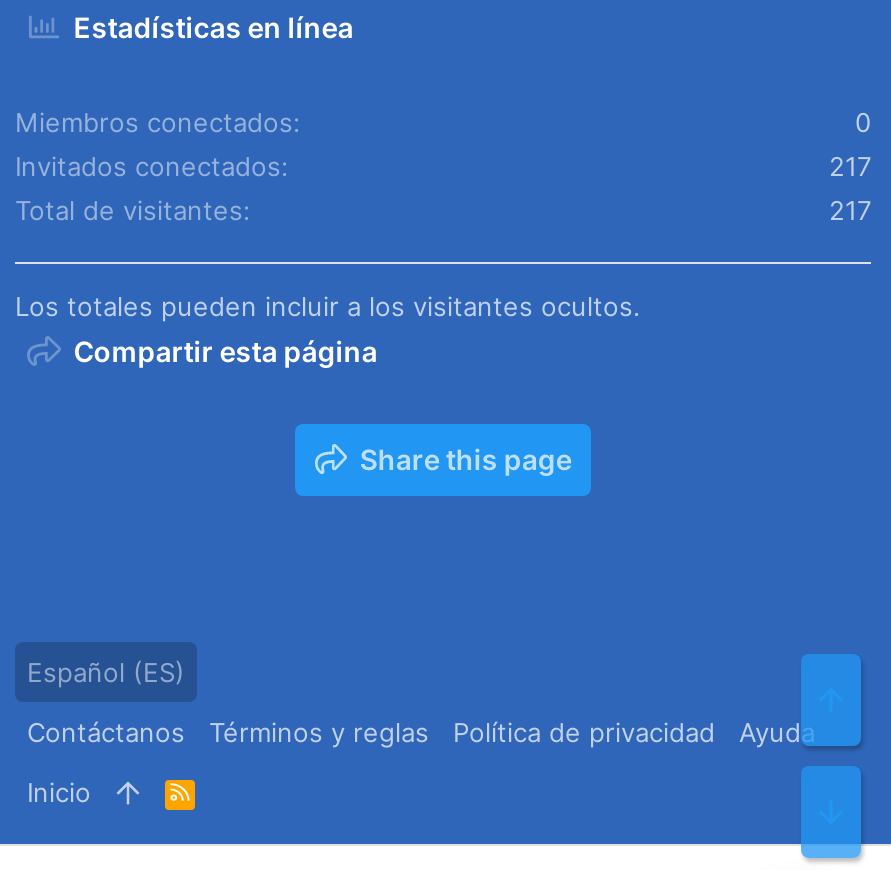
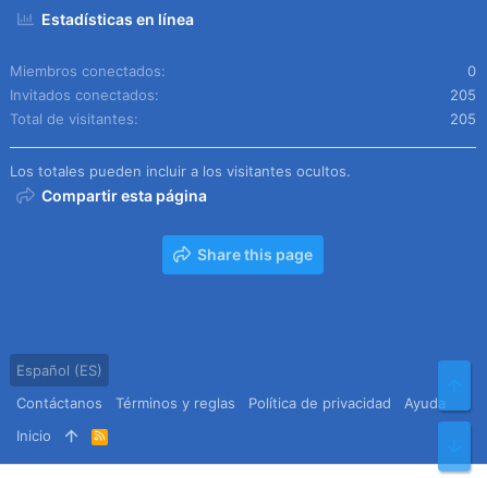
- 217
+ 205

- 217
+ 205
